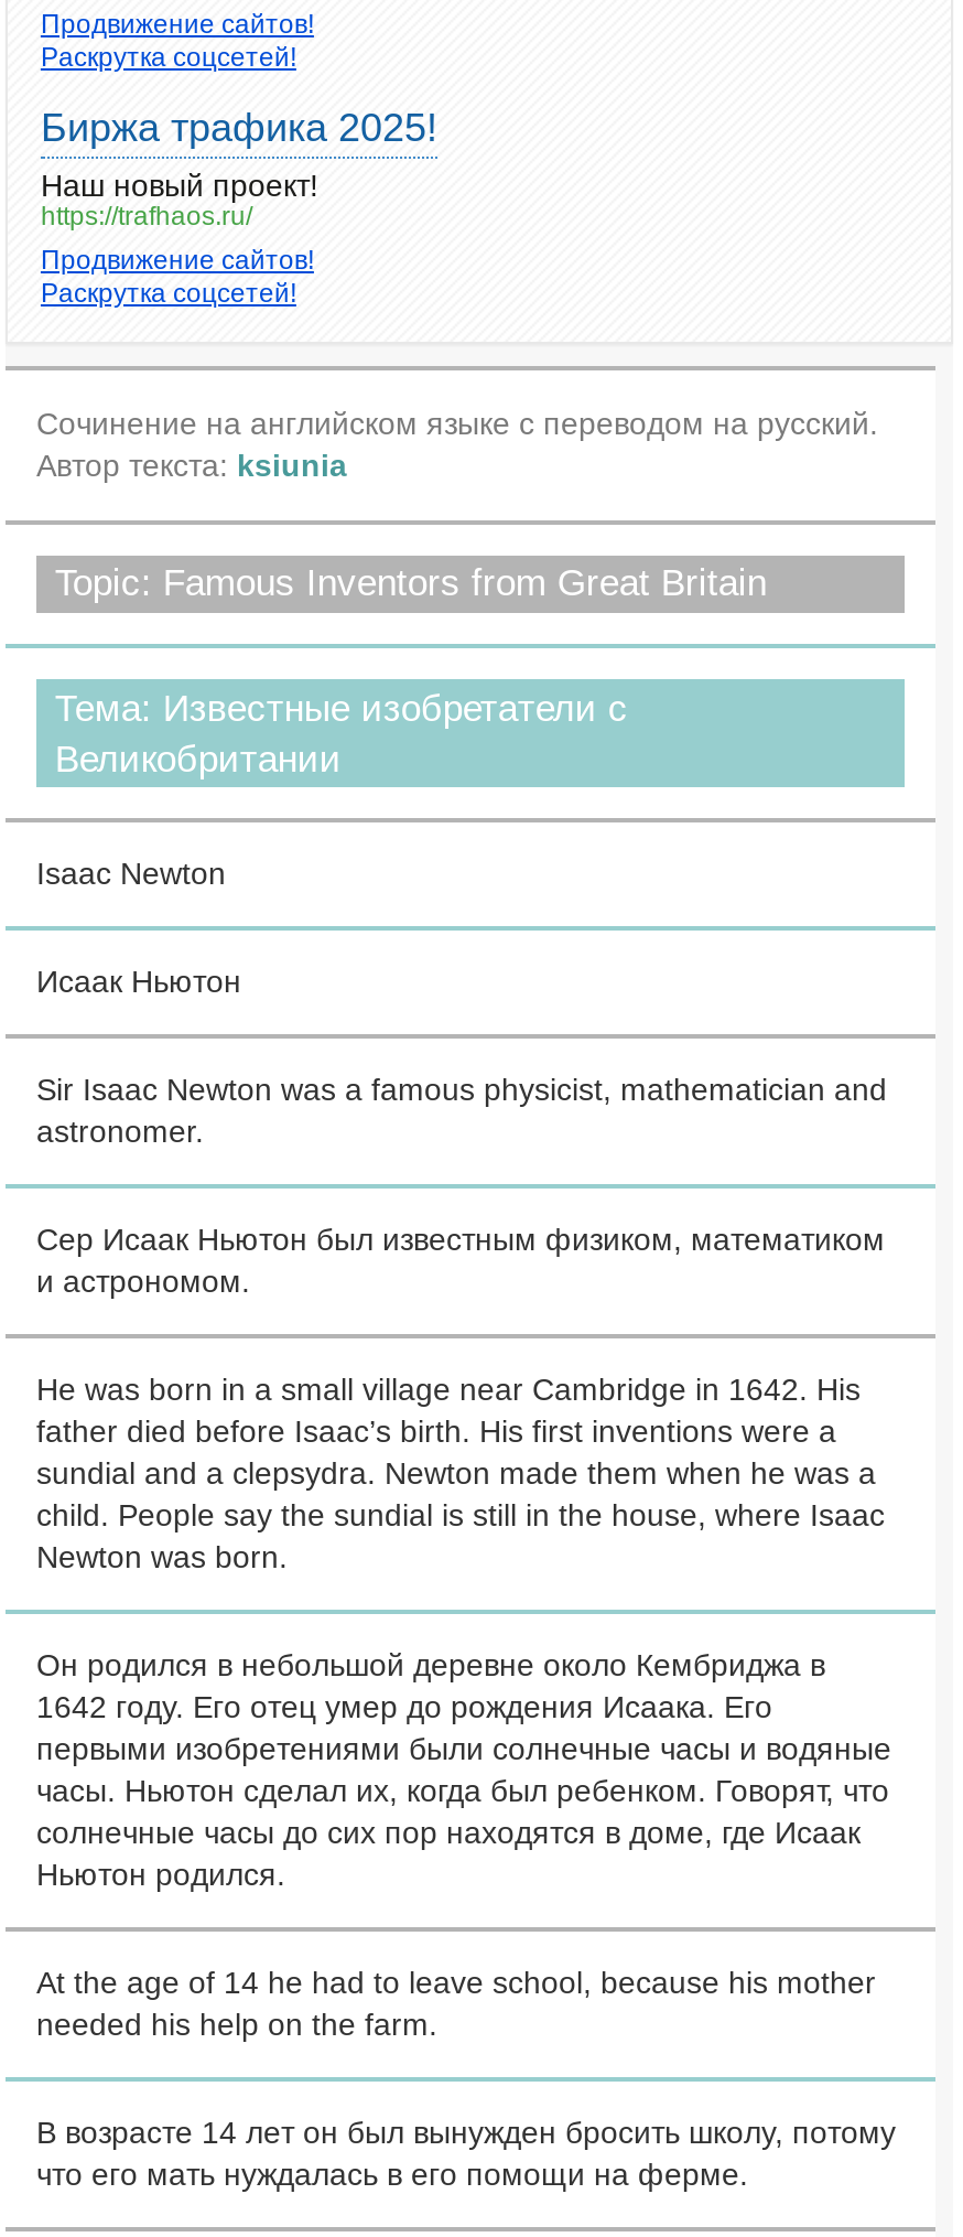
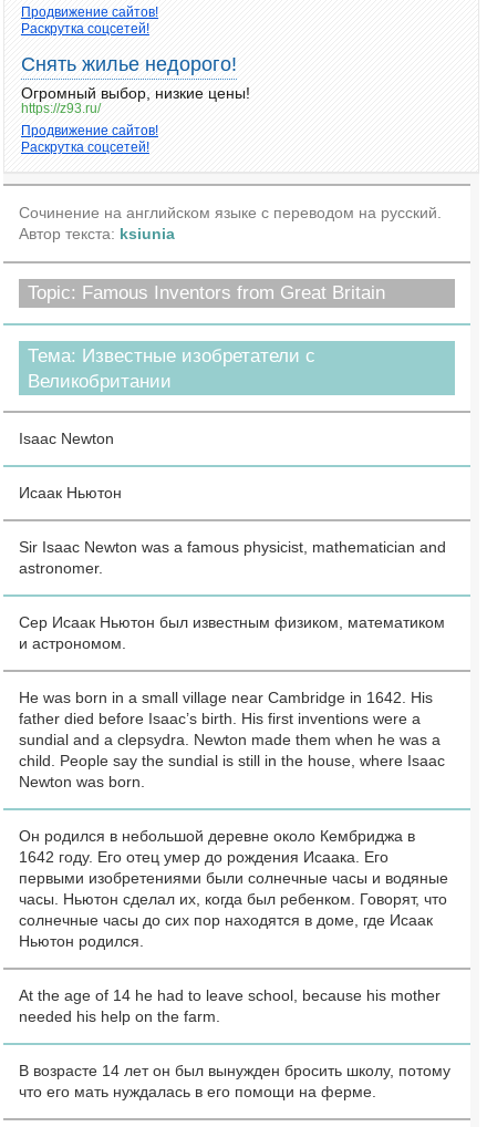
- Биржа трафика 2025!
- Наш новый проект!
- https://trafhaos.ru/
+ Снять жилье недорого!
+ Огромный выбор, низкие цены!
+ https://z93.ru/
